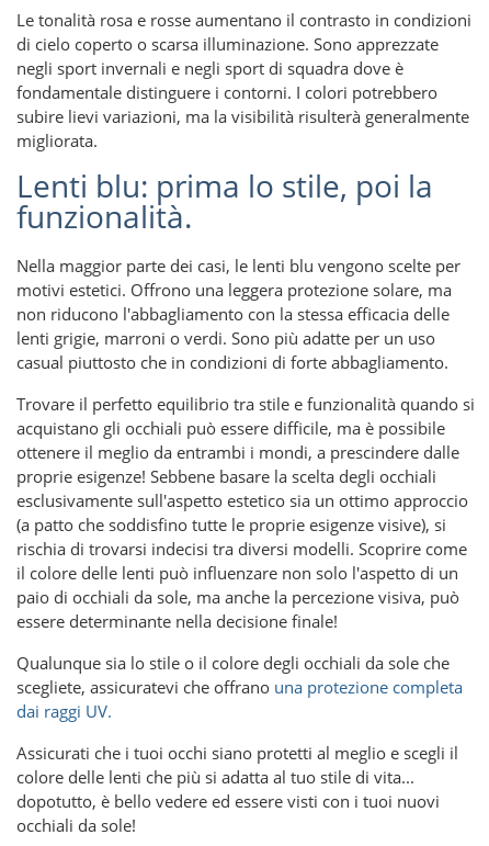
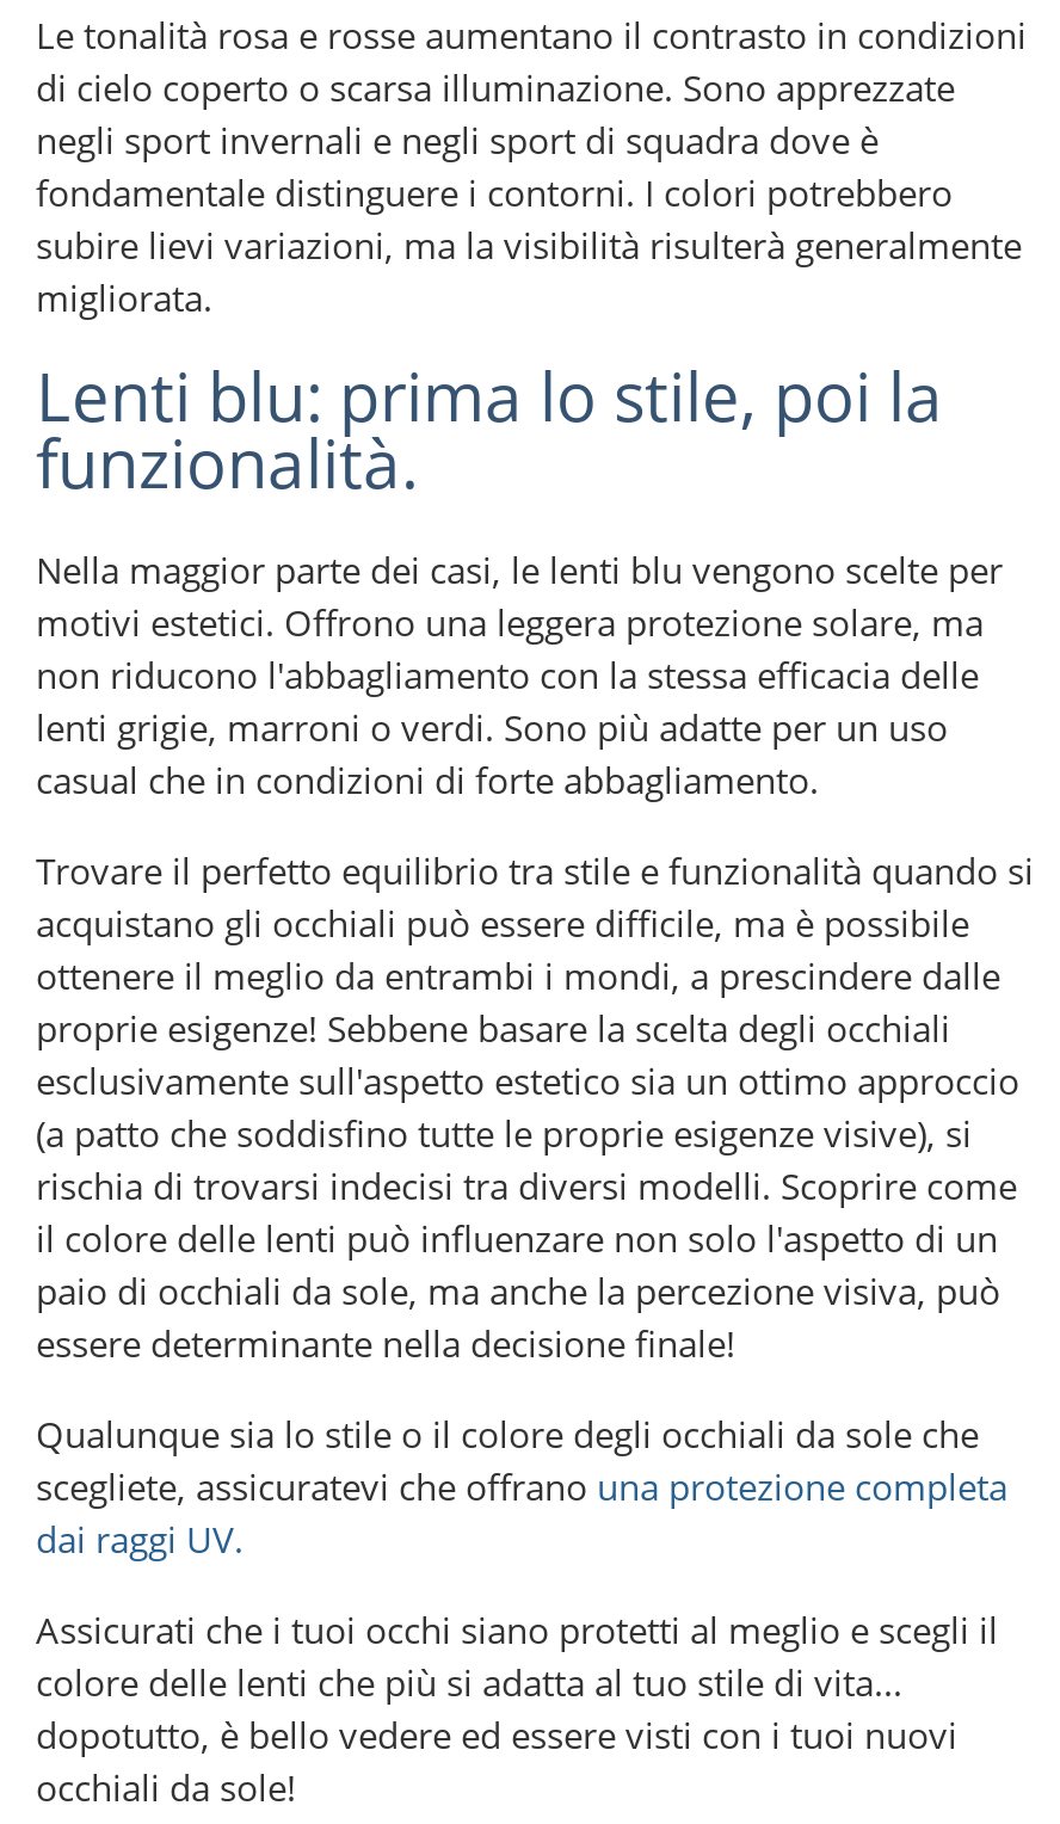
- casual piuttosto che in condizioni di forte abbagliamento.
+ casual che in condizioni di forte abbagliamento.
